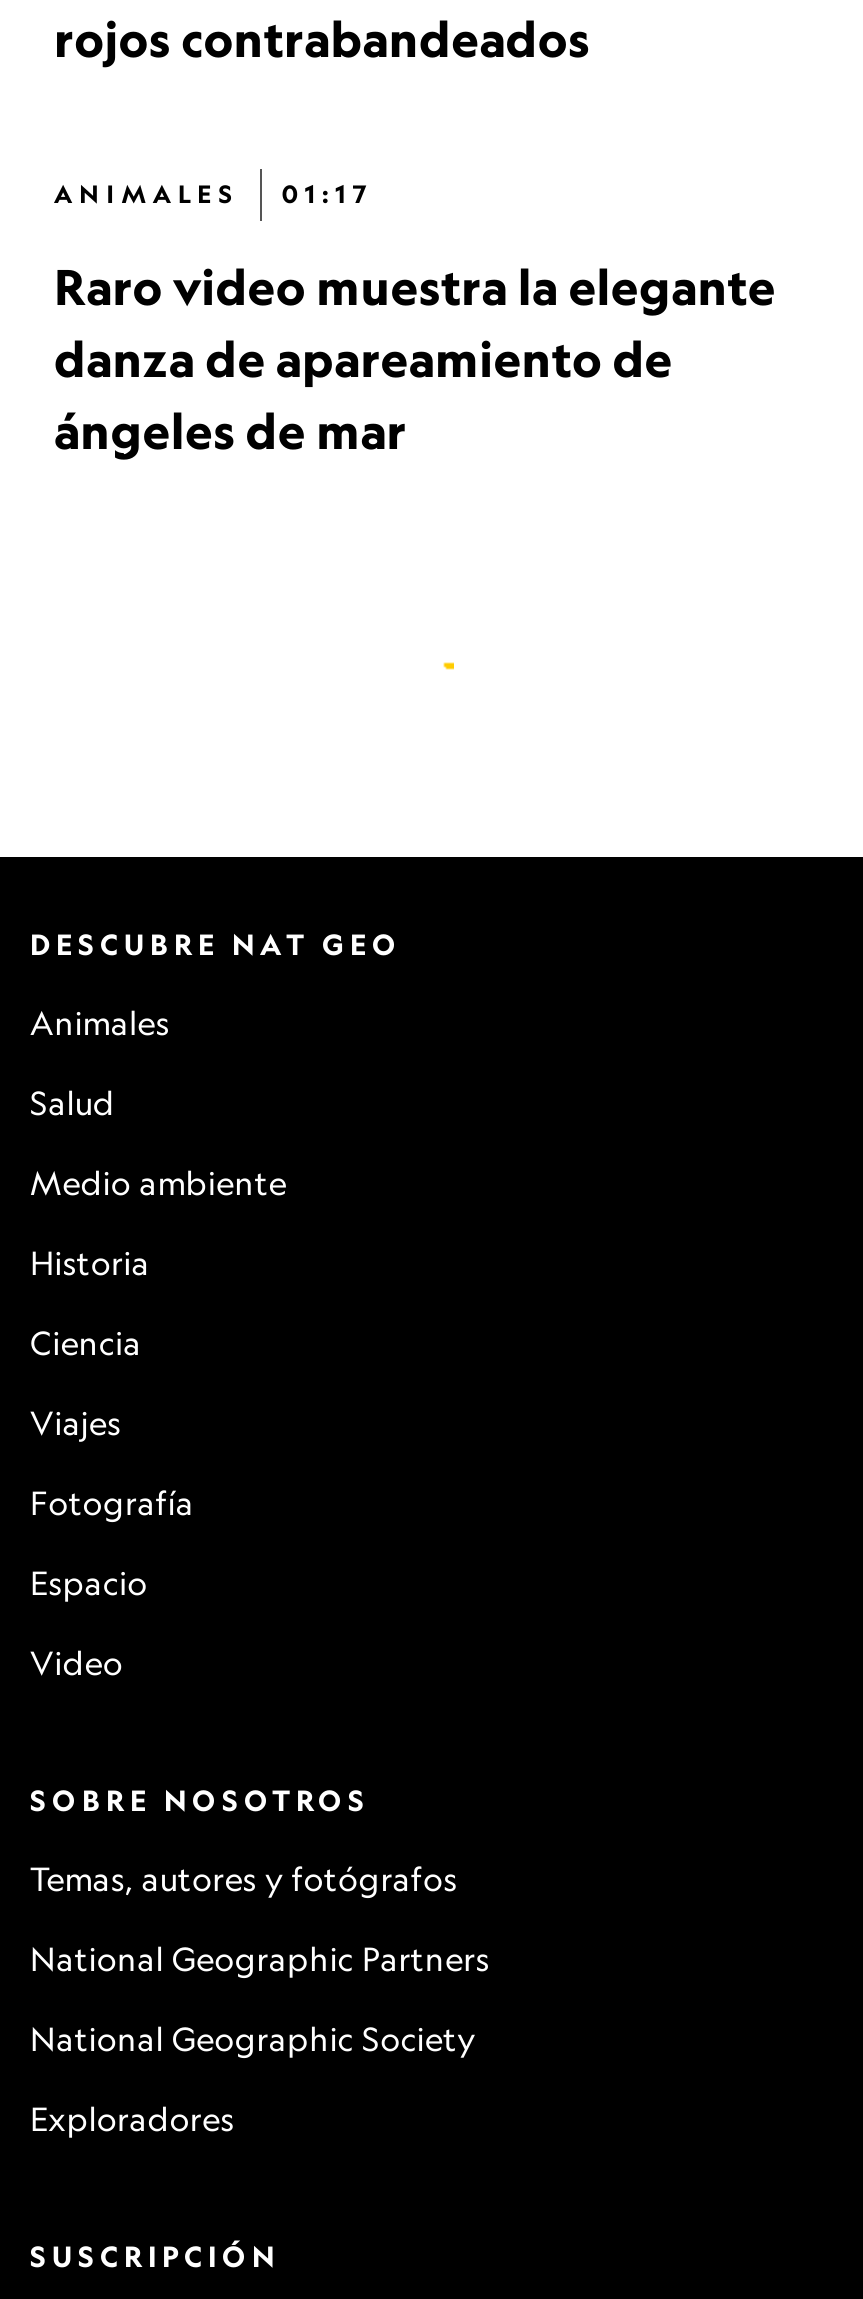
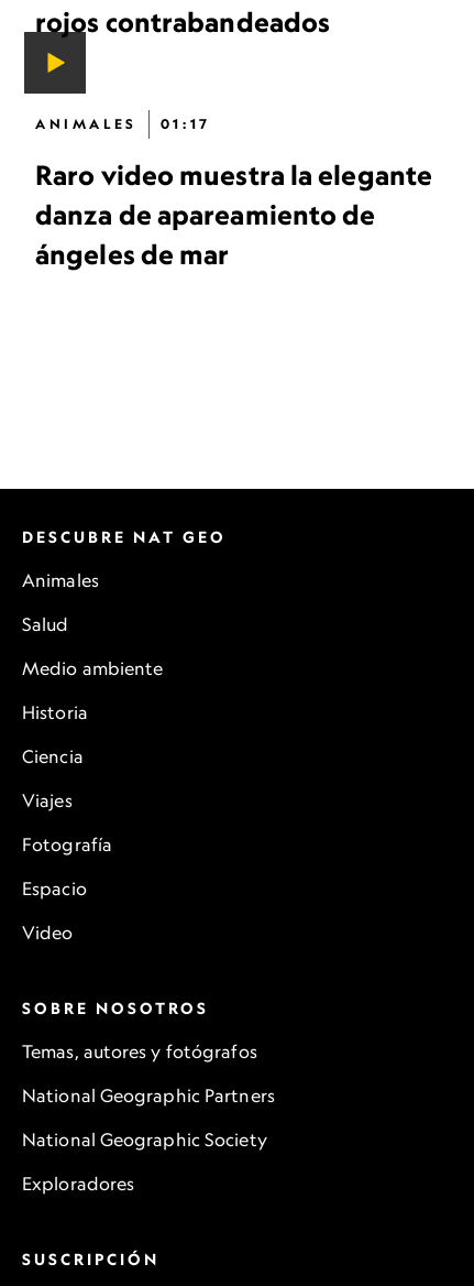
+ [image]
